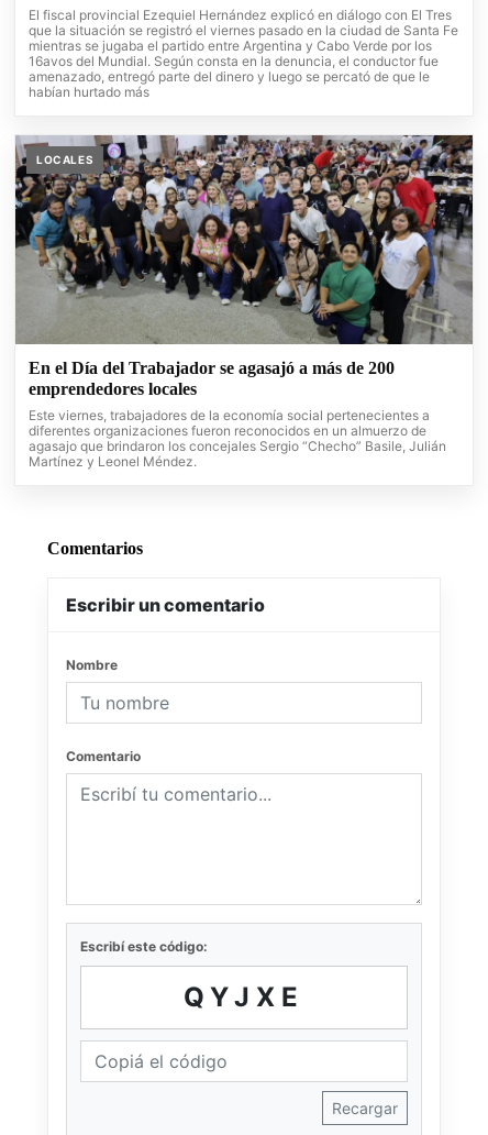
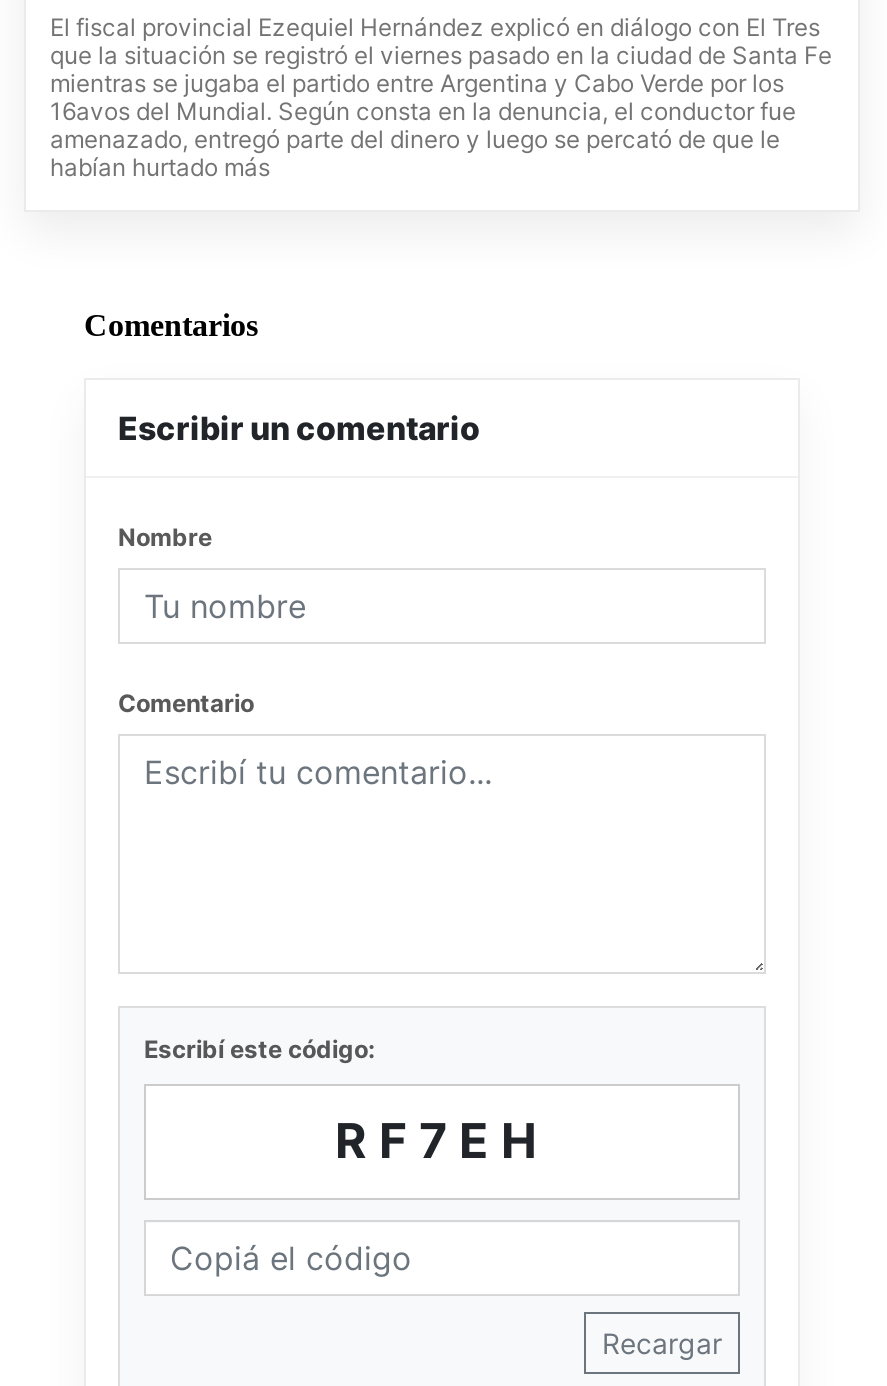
- [image]
- LOCALES

- En el Día del Trabajador se agasajó a más de 200
- emprendedores locales
- Este viernes, trabajadores de la economía social pertenecientes a
- diferentes organizaciones fueron reconocidos en un almuerzo de
- agasajo que brindaron los concejales Sergio “Checho” Basile, Julián
- Martínez y Leonel Méndez.

- QYJXE
+ RF7EH
